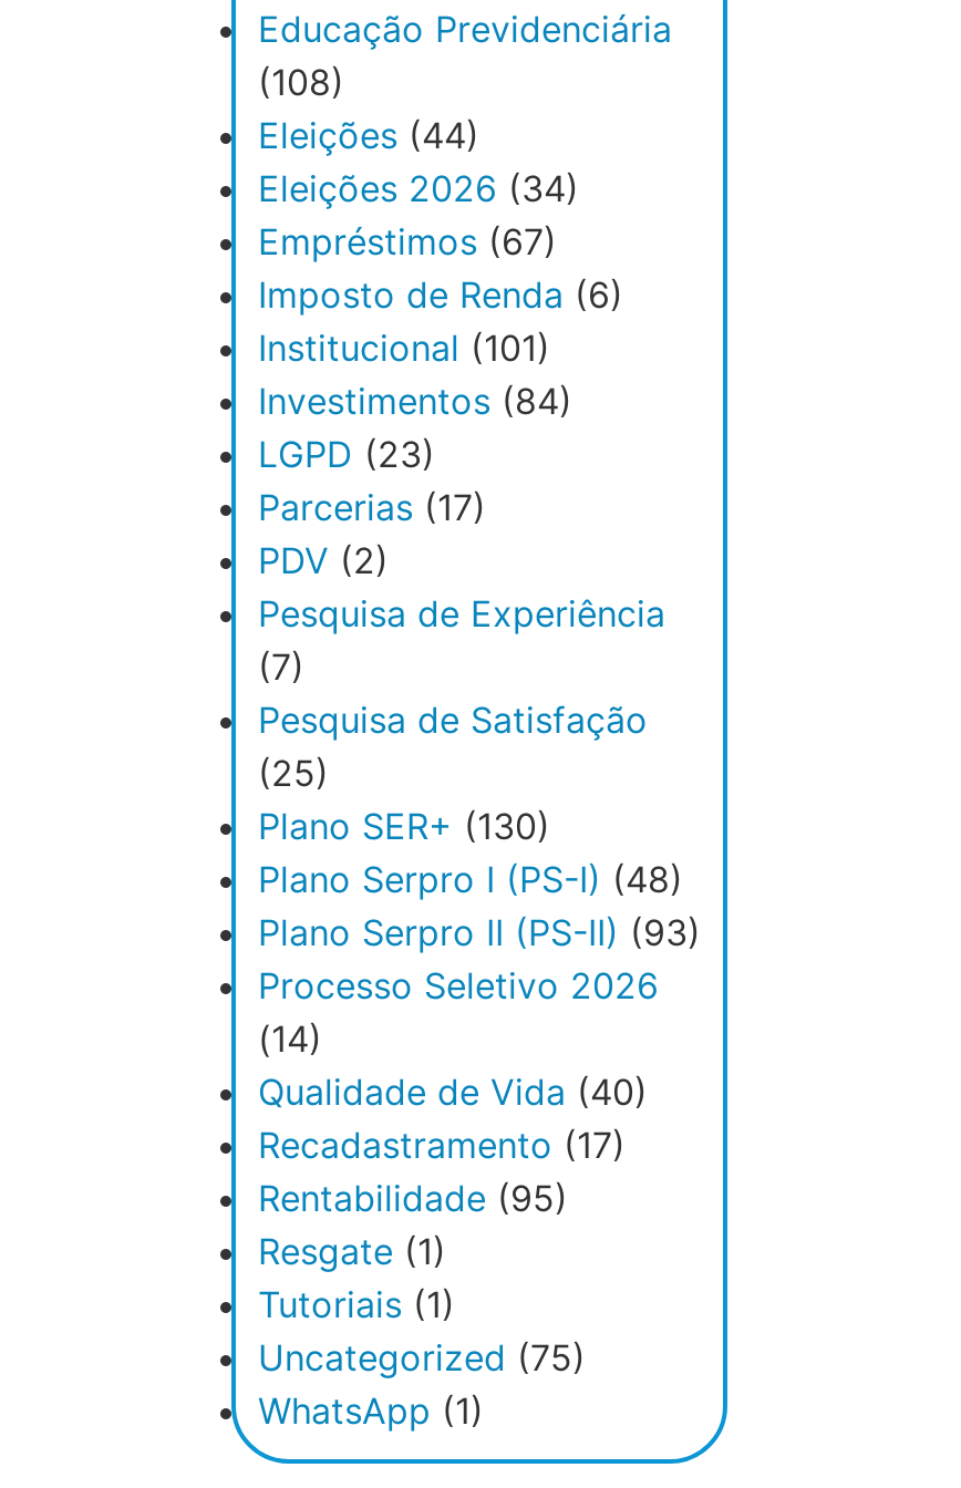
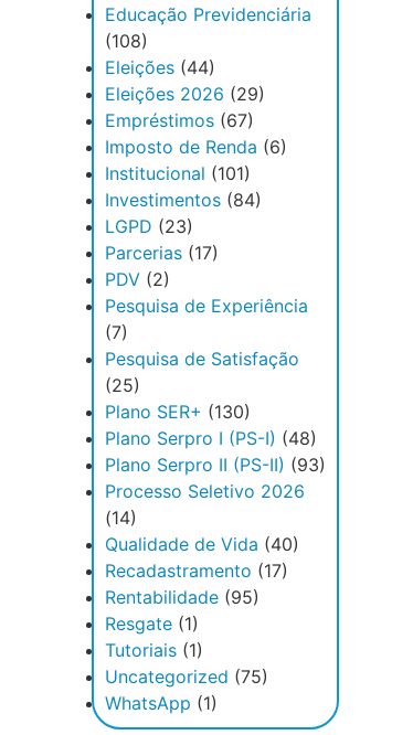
- Eleições 2026 (34)
+ Eleições 2026 (29)
